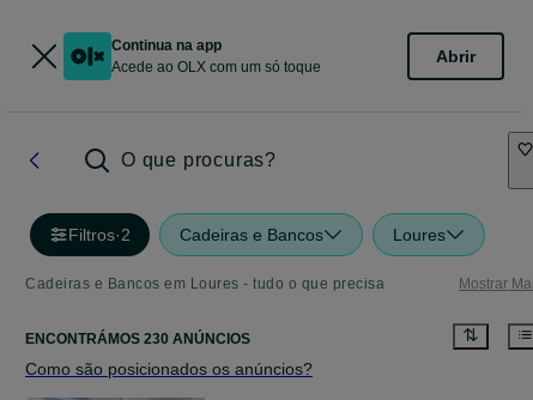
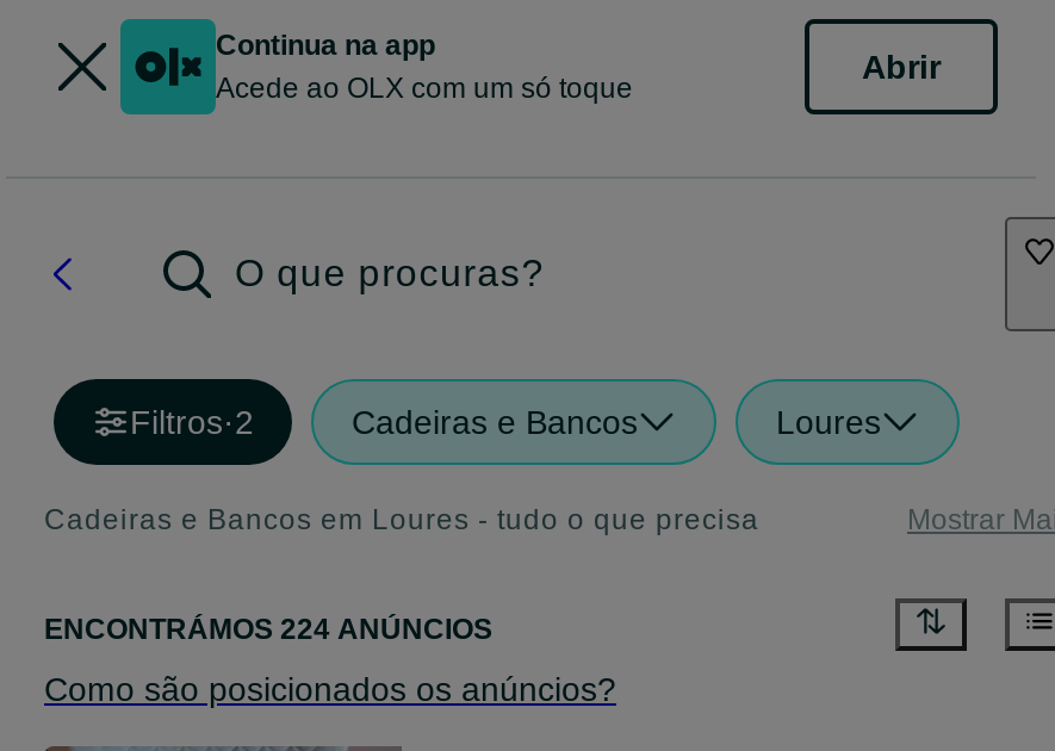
- ENCONTRÁMOS 230 ANÚNCIOS
+ ENCONTRÁMOS 224 ANÚNCIOS
